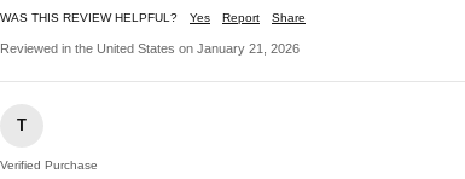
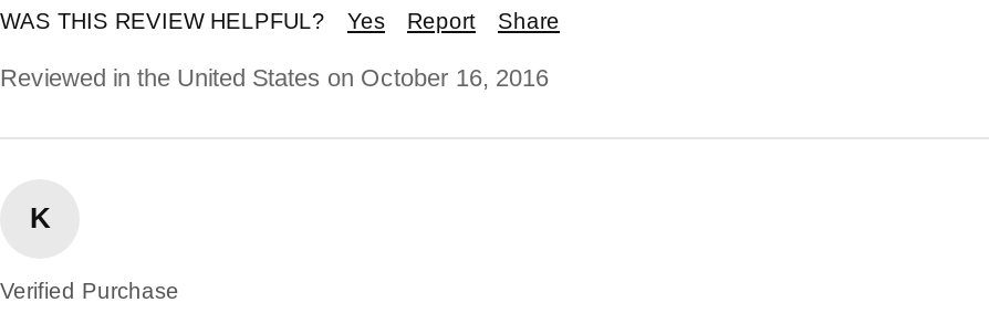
- Reviewed in the United States on January 21, 2026
+ Reviewed in the United States on October 16, 2016

- T
+ K
